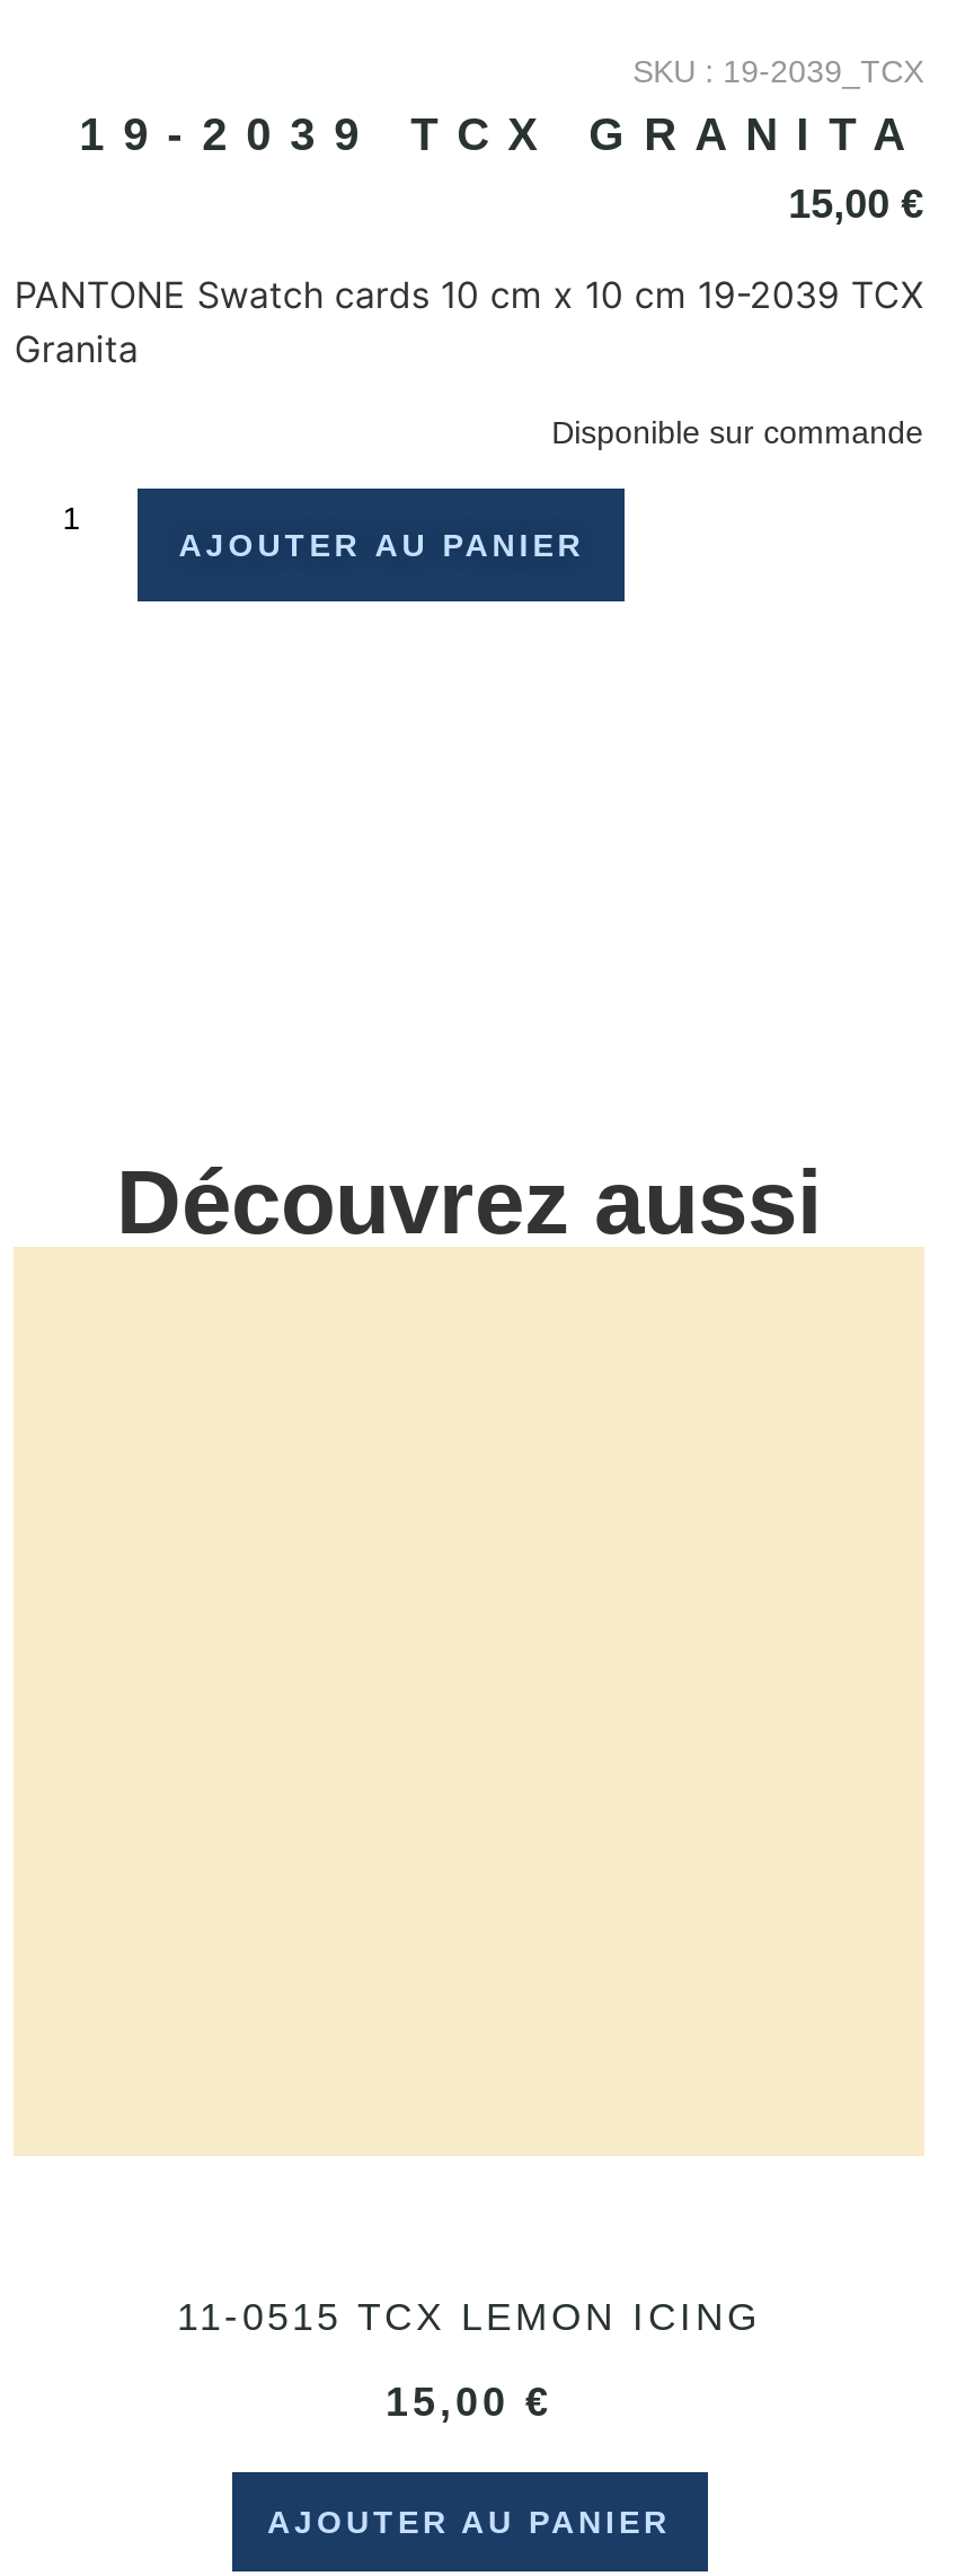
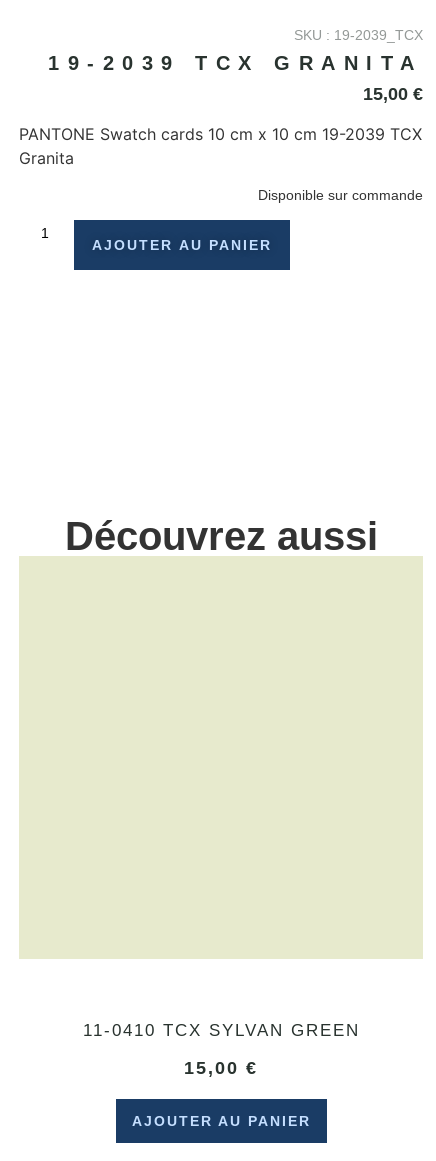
- 11-0515 TCX LEMON ICING
+ 11-0410 TCX SYLVAN GREEN
